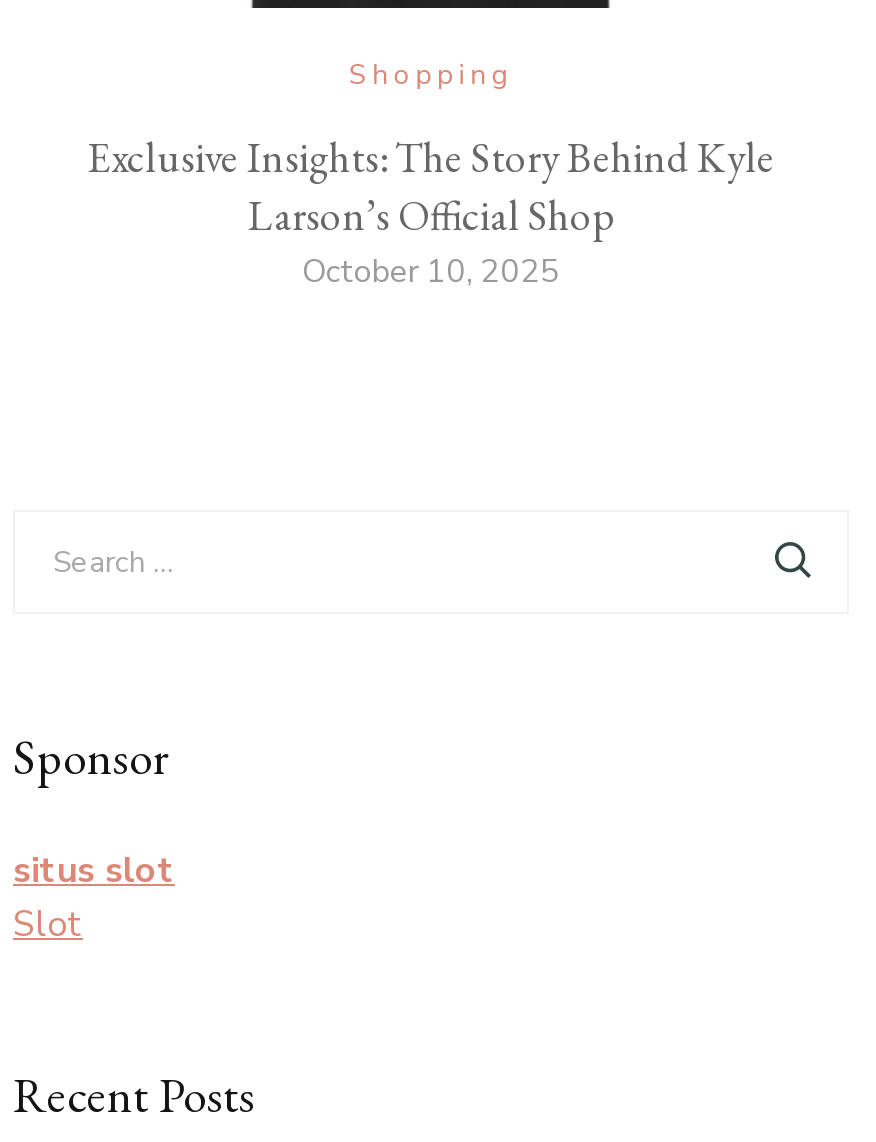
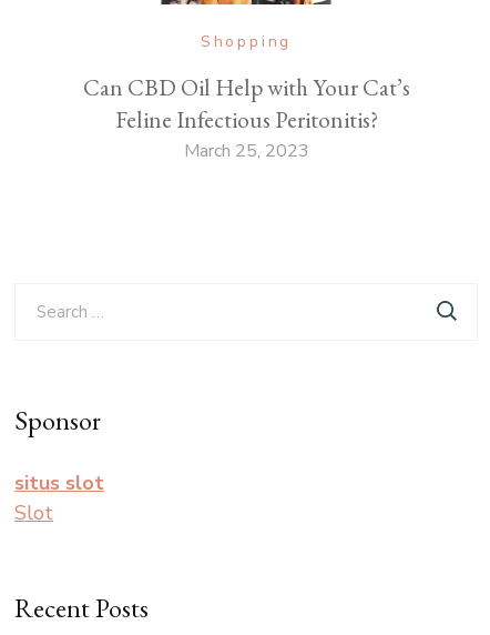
- Exclusive Insights: The Story Behind Kyle
- Larson’s Official Shop
- October 10, 2025
+ Can CBD Oil Help with Your Cat’s
+ Feline Infectious Peritonitis?
+ March 25, 2023
